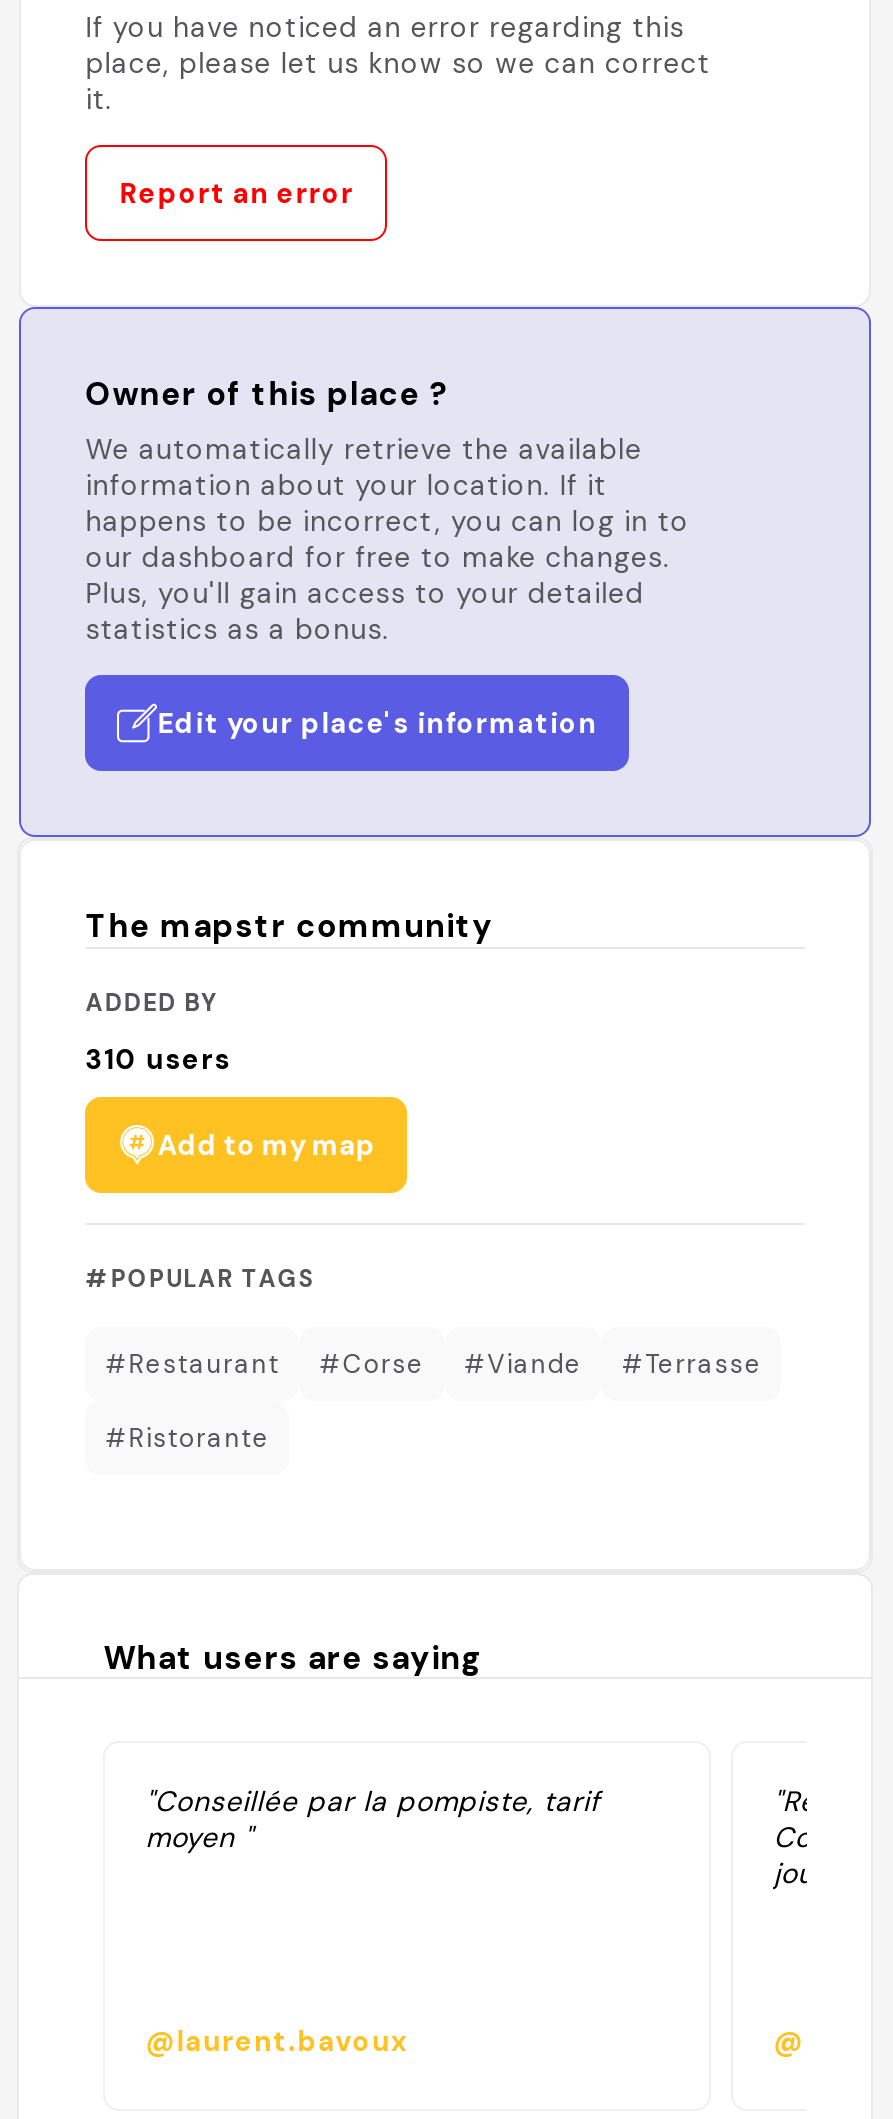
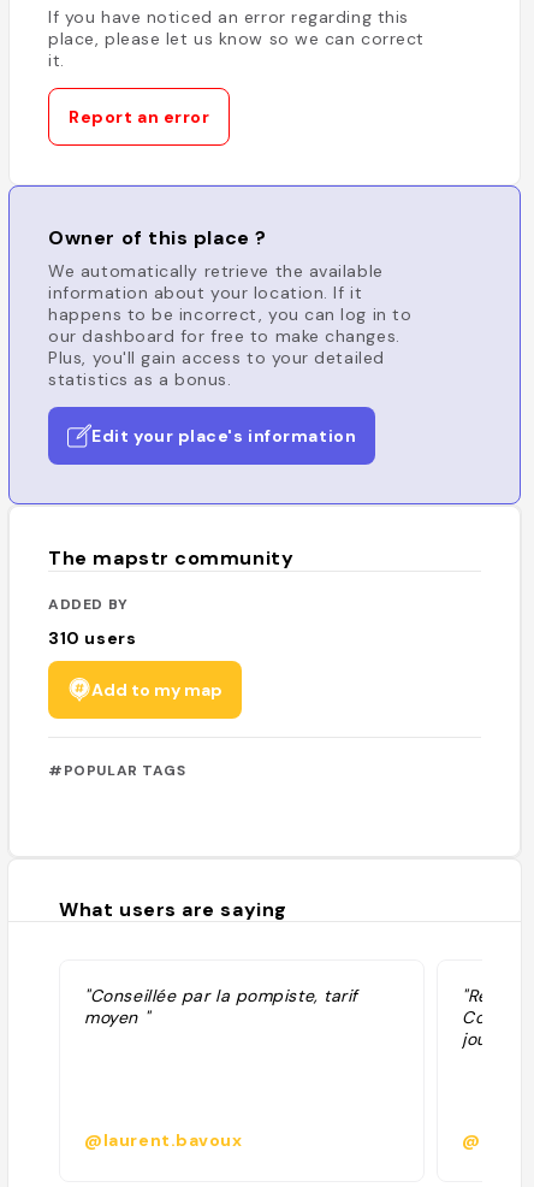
- #Restaurant
- #Corse
- #Viande
- #Terrasse
- #Ristorante
